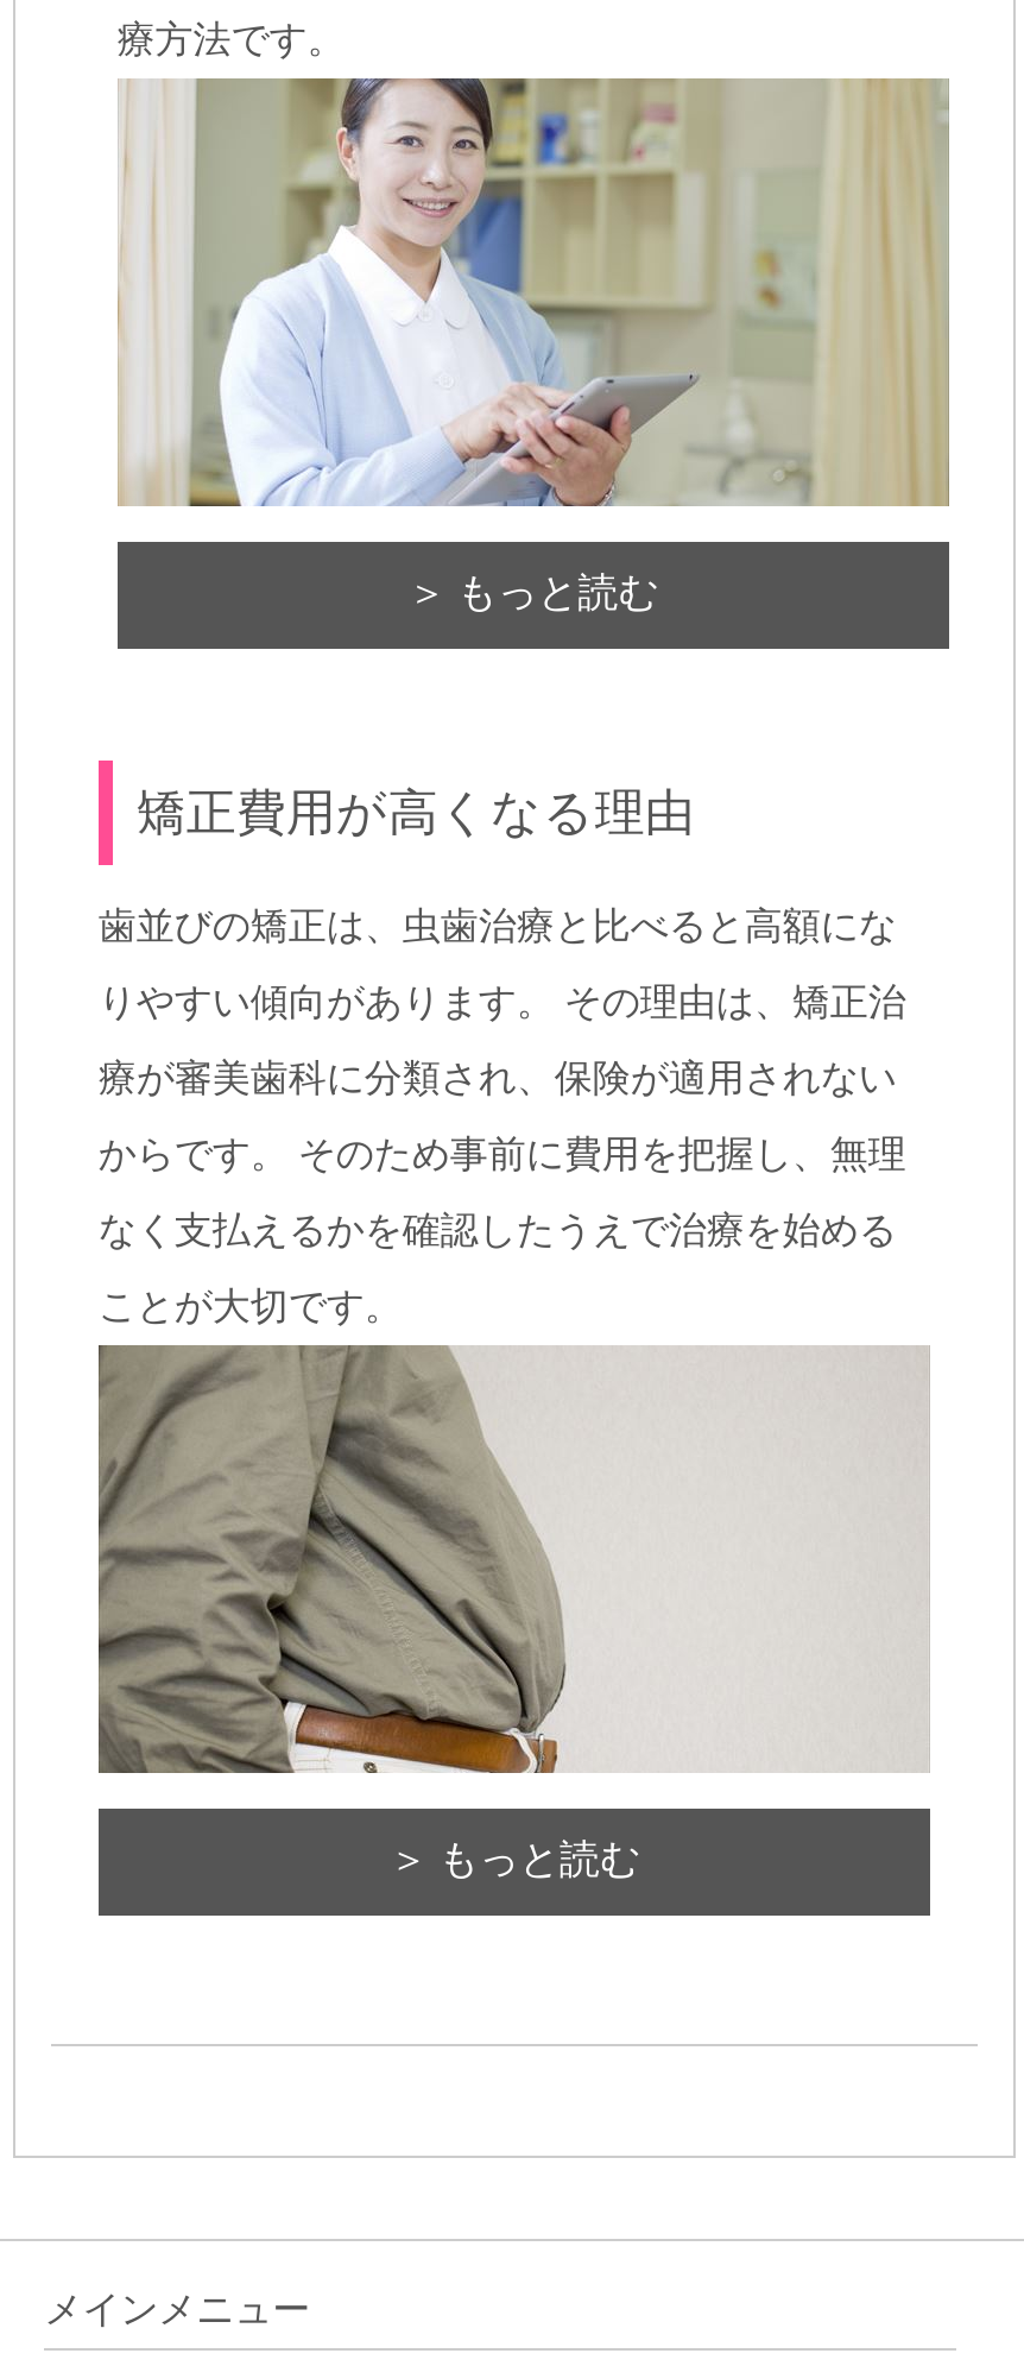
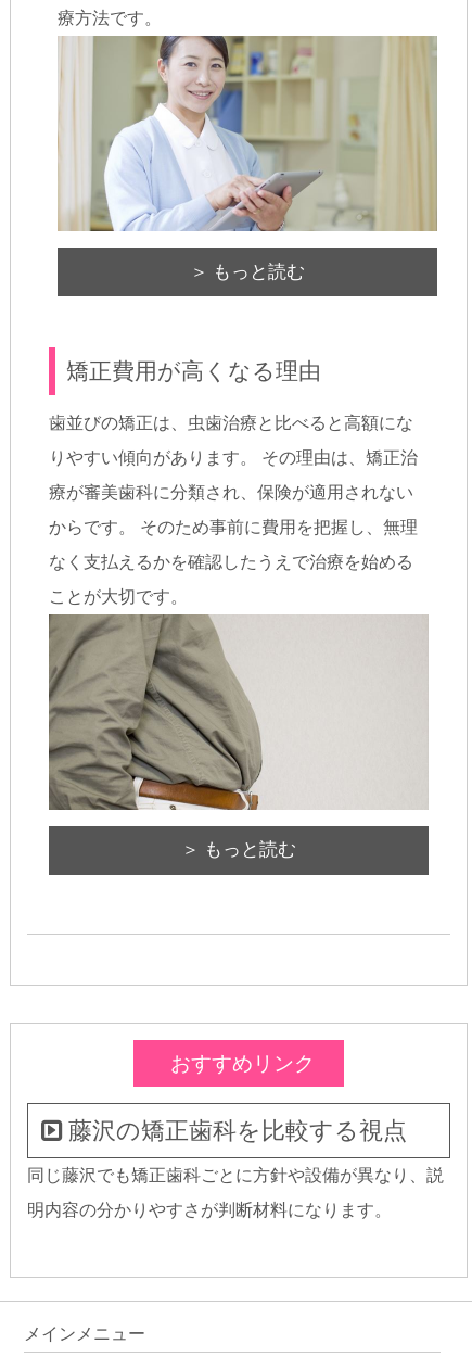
+ おすすめリンク
+ 藤沢の矯正歯科を比較する視点
+ 同じ藤沢でも矯正歯科ごとに方針や設備が異なり、説
+ 明内容の分かりやすさが判断材料になります。
